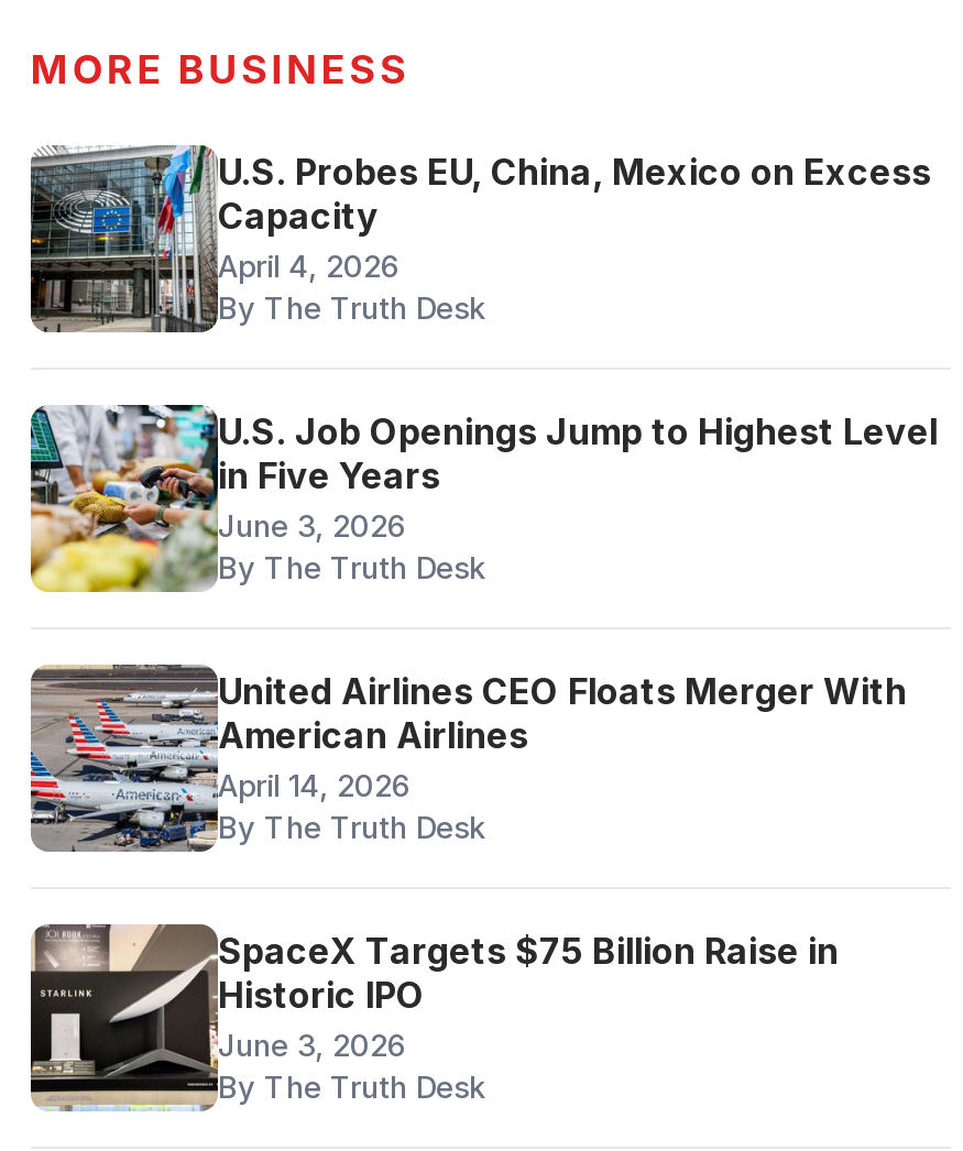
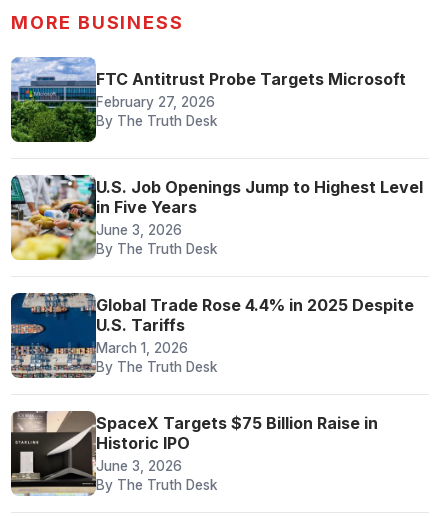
- [image]
- U.S. Probes EU, China, Mexico on Excess
- Capacity
- April 4, 2026
+ [image]
+ FTC Antitrust Probe Targets Microsoft
+ February 27, 2026

- [image]
- United Airlines CEO Floats Merger With
- American Airlines
- April 14, 2026
+ [image]
+ Global Trade Rose 4.4% in 2025 Despite
+ U.S. Tariffs
+ March 1, 2026
